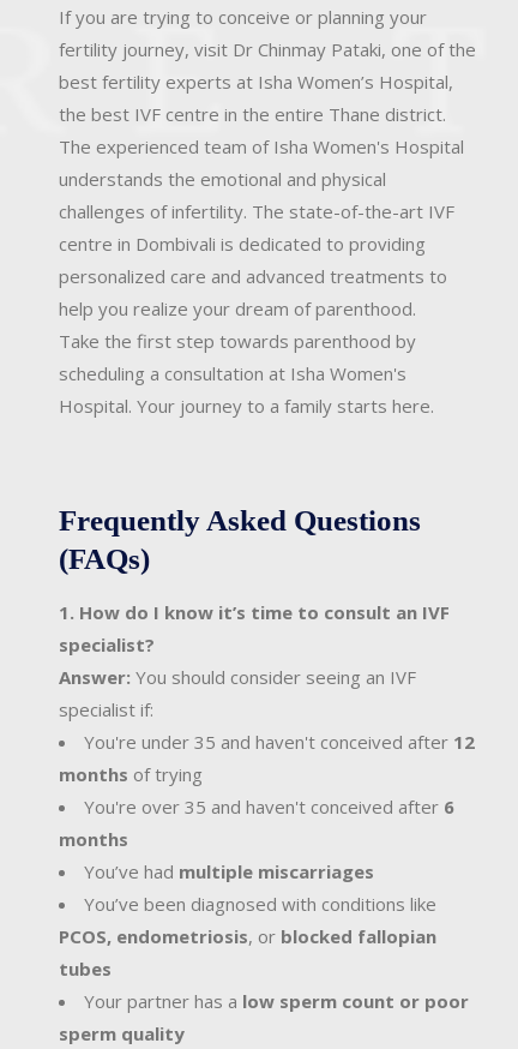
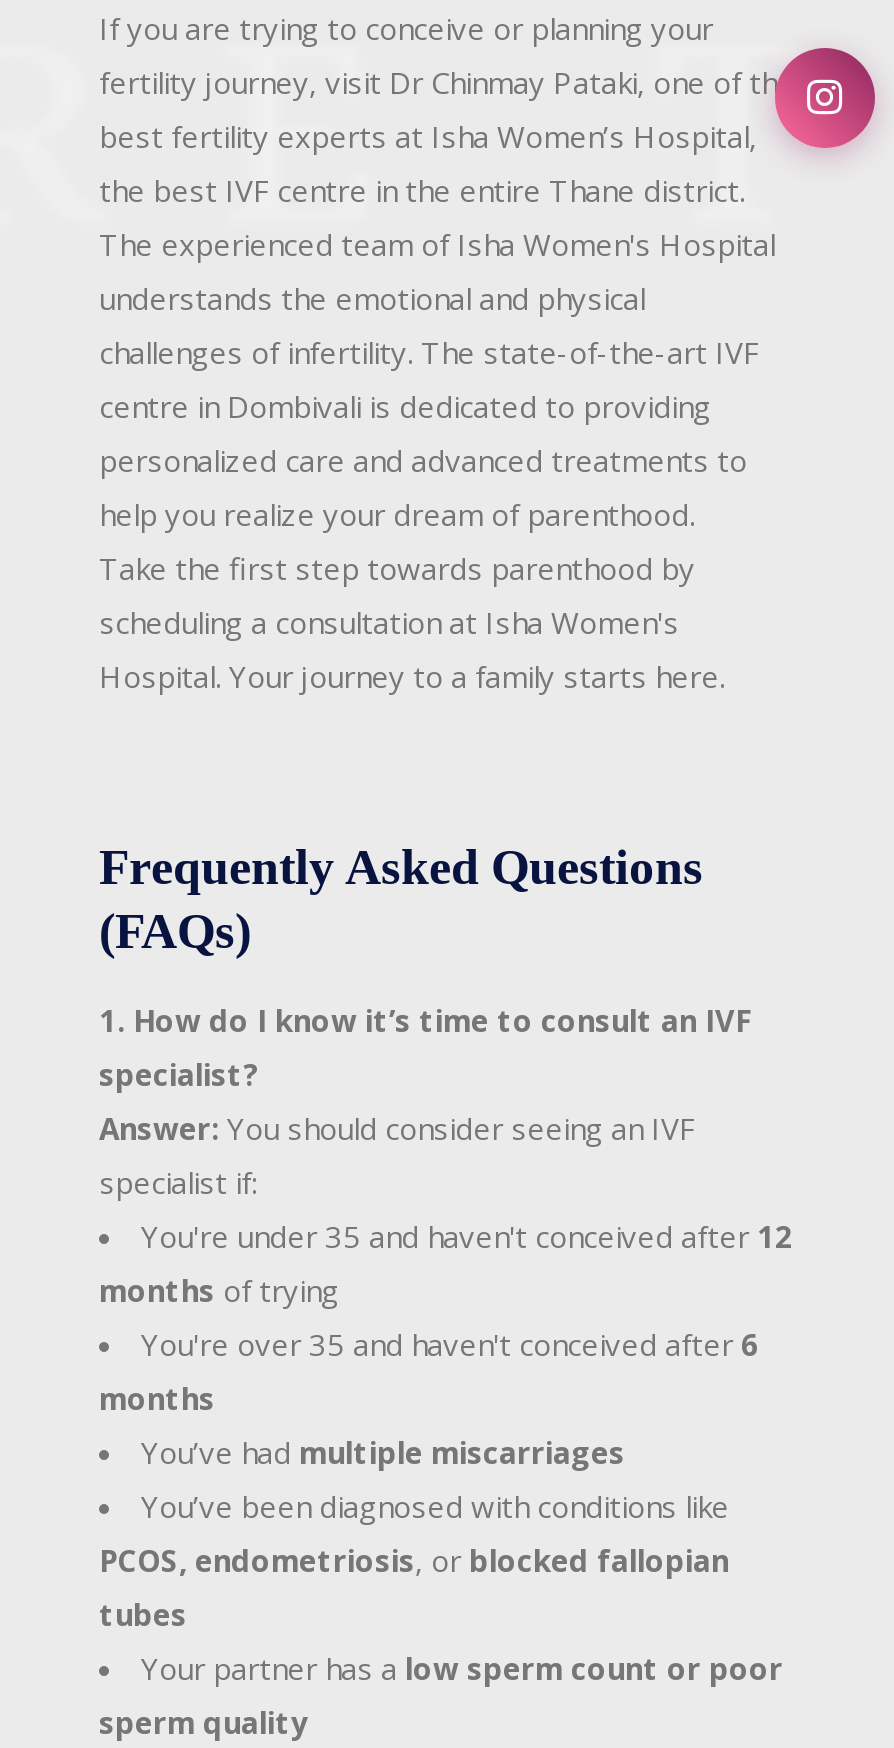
+ [image]
